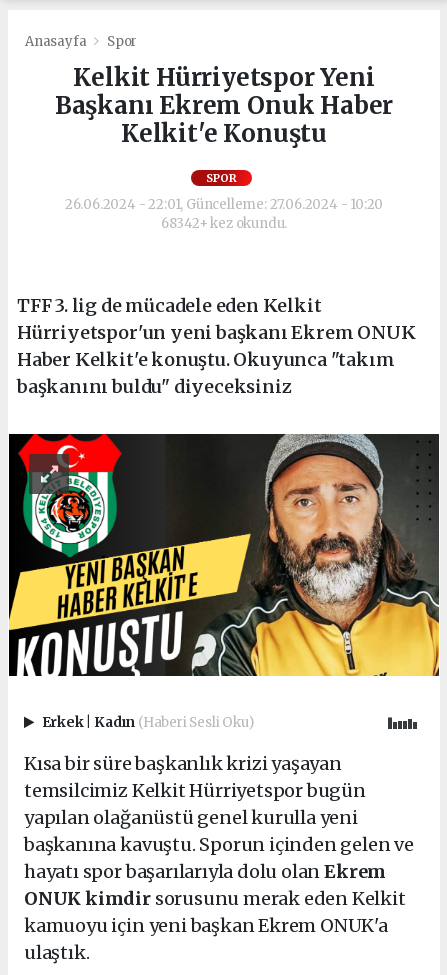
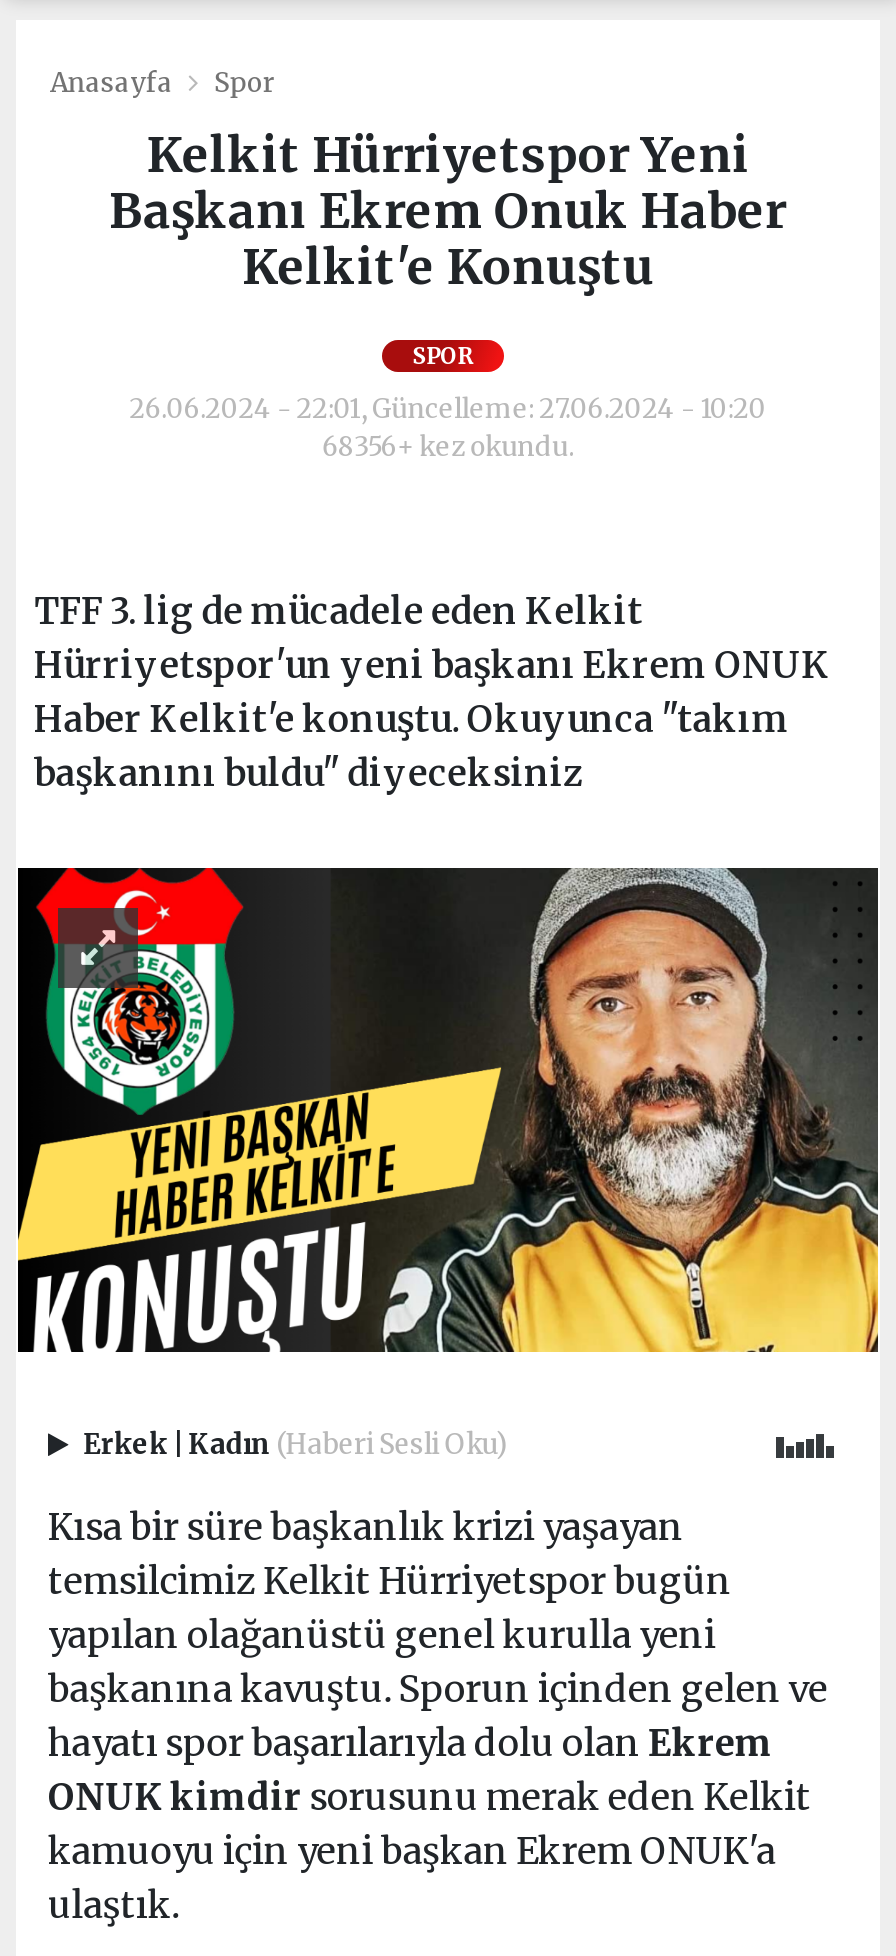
- 68342+ kez okundu.
+ 68356+ kez okundu.
